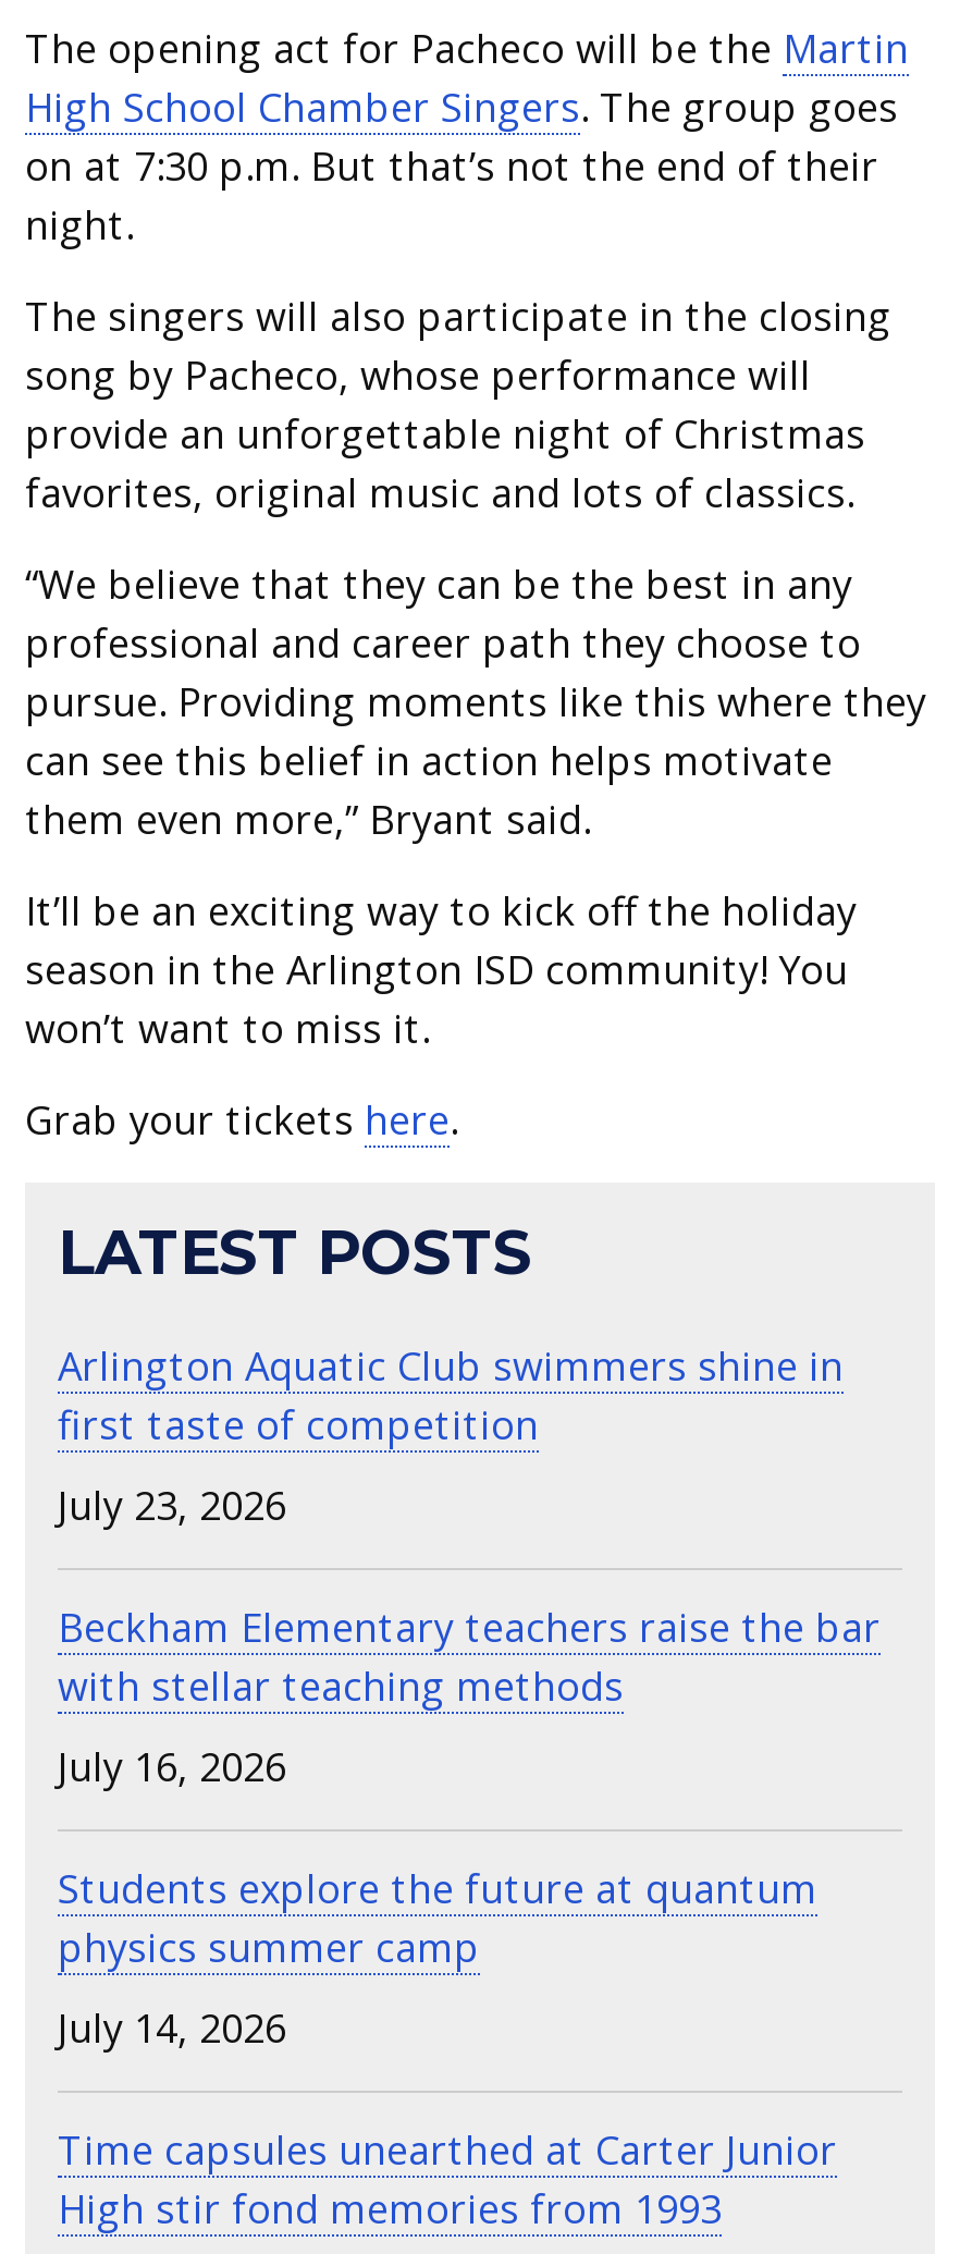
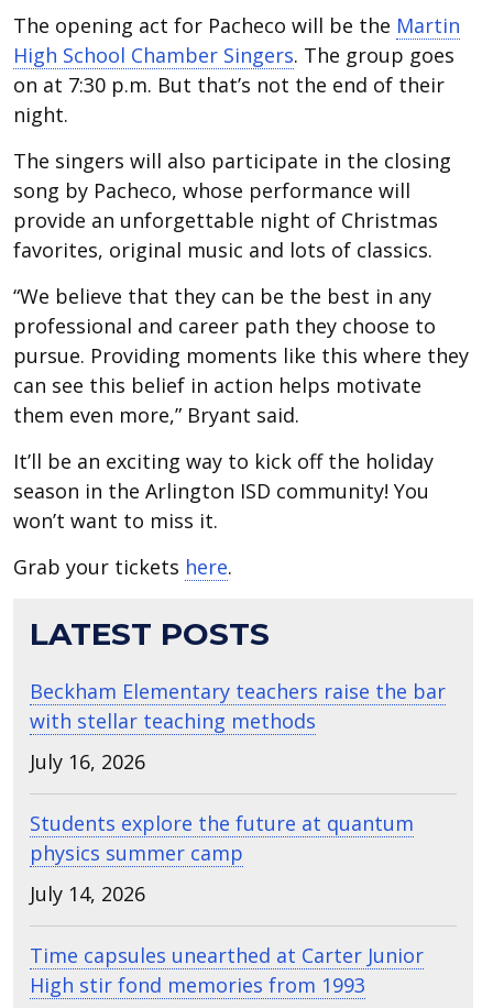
- Arlington Aquatic Club swimmers shine in
- first taste of competition
- July 23, 2026
